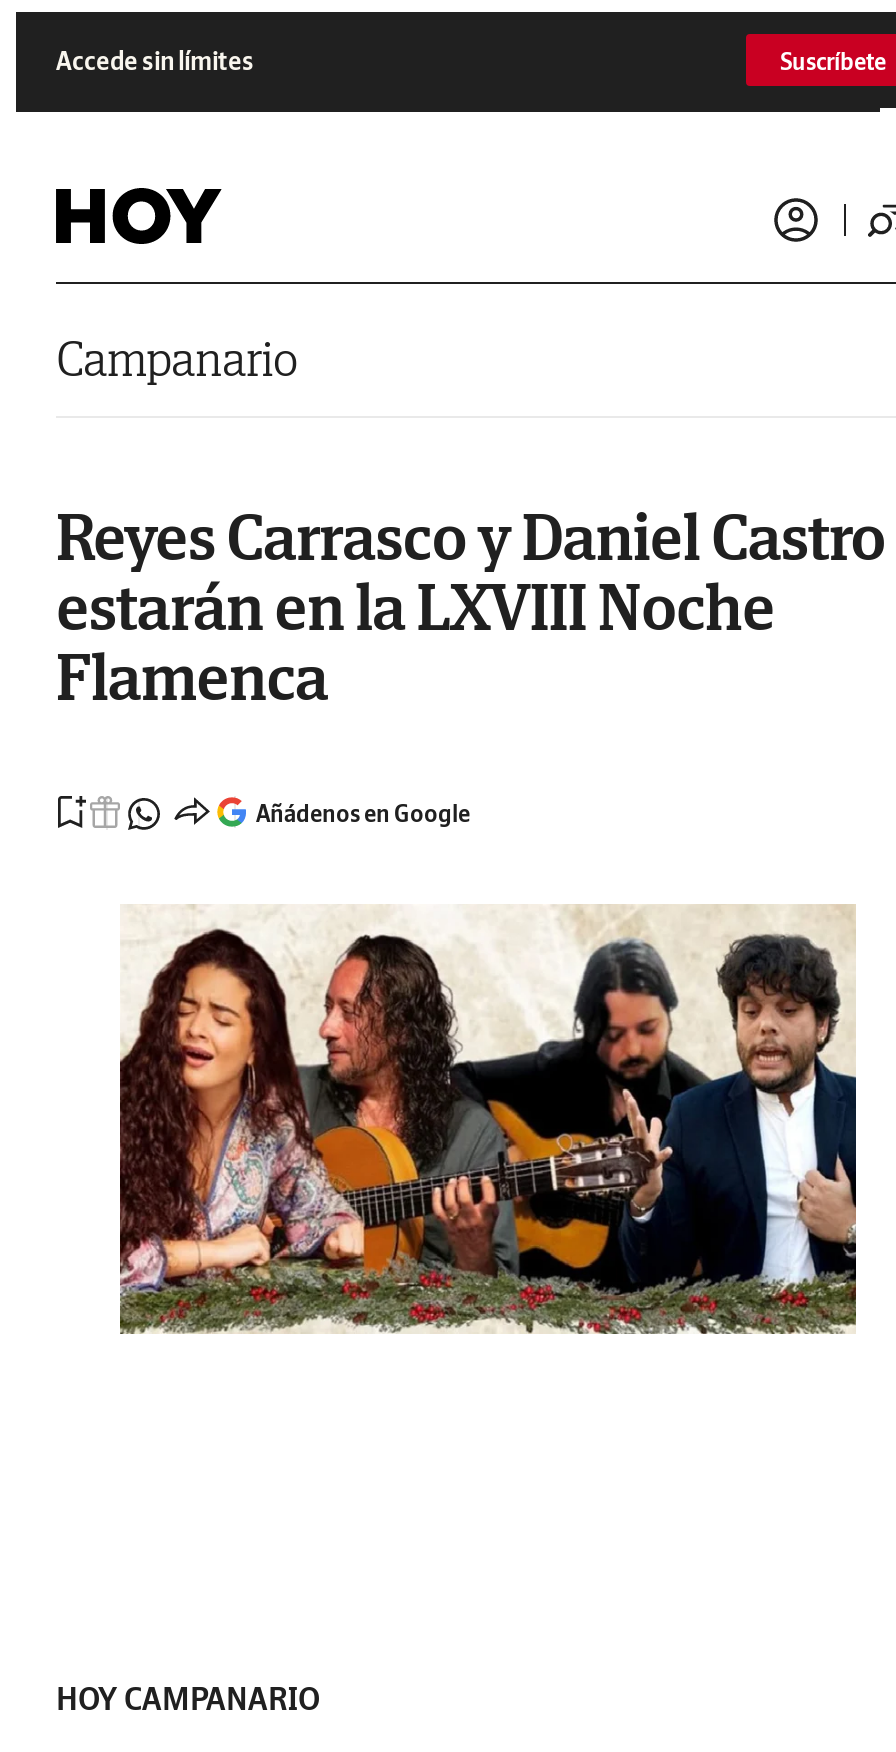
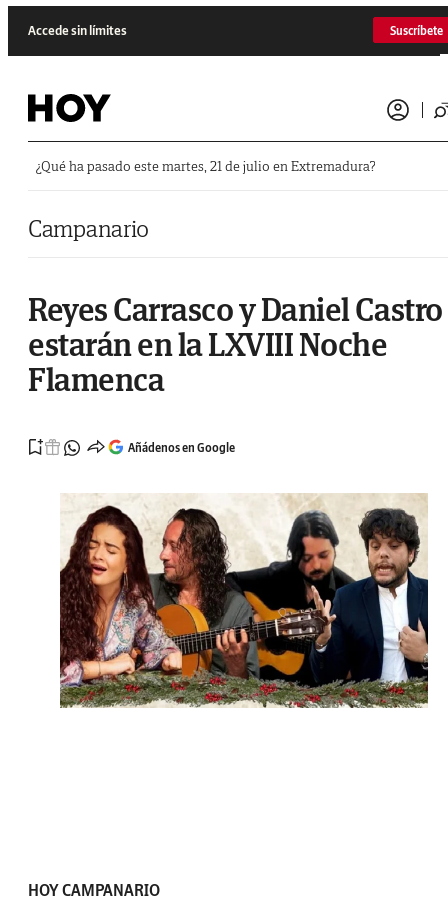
+ ¿Qué ha pasado este martes, 21 de julio en Extremadura?
